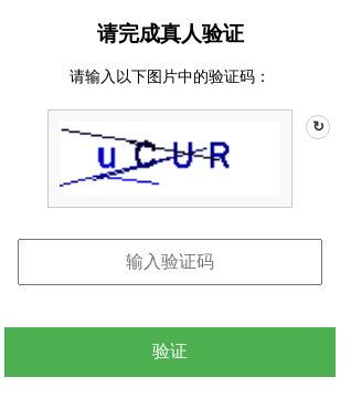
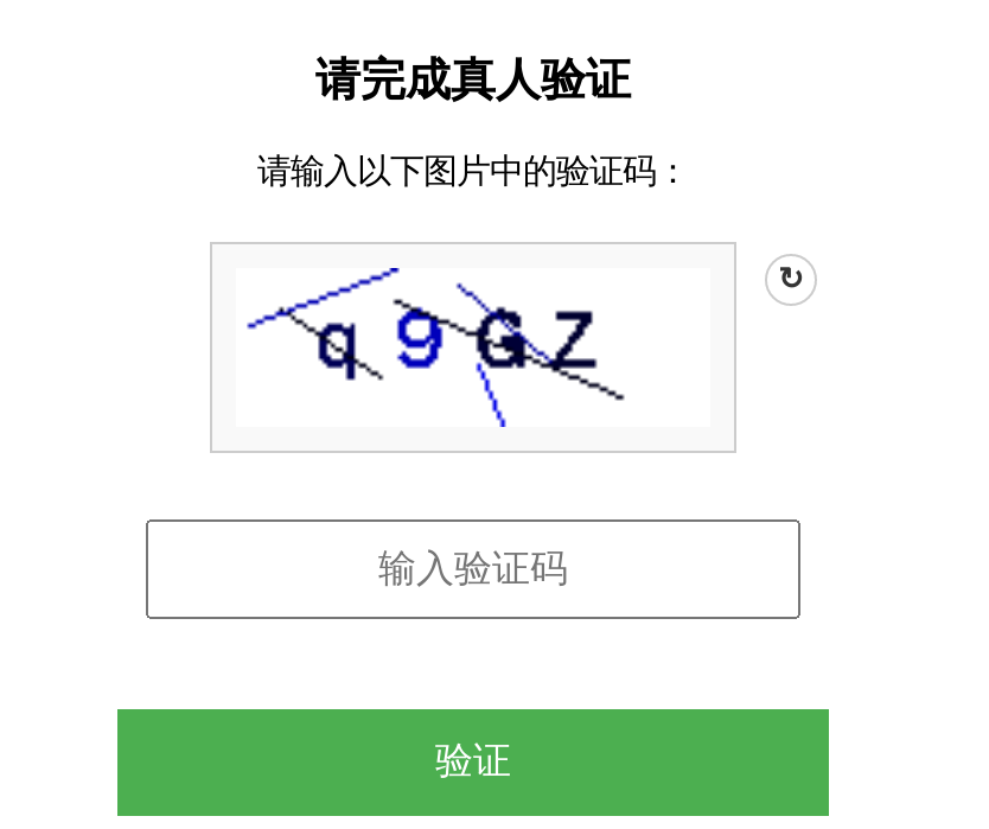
- [image]
+ [image]
